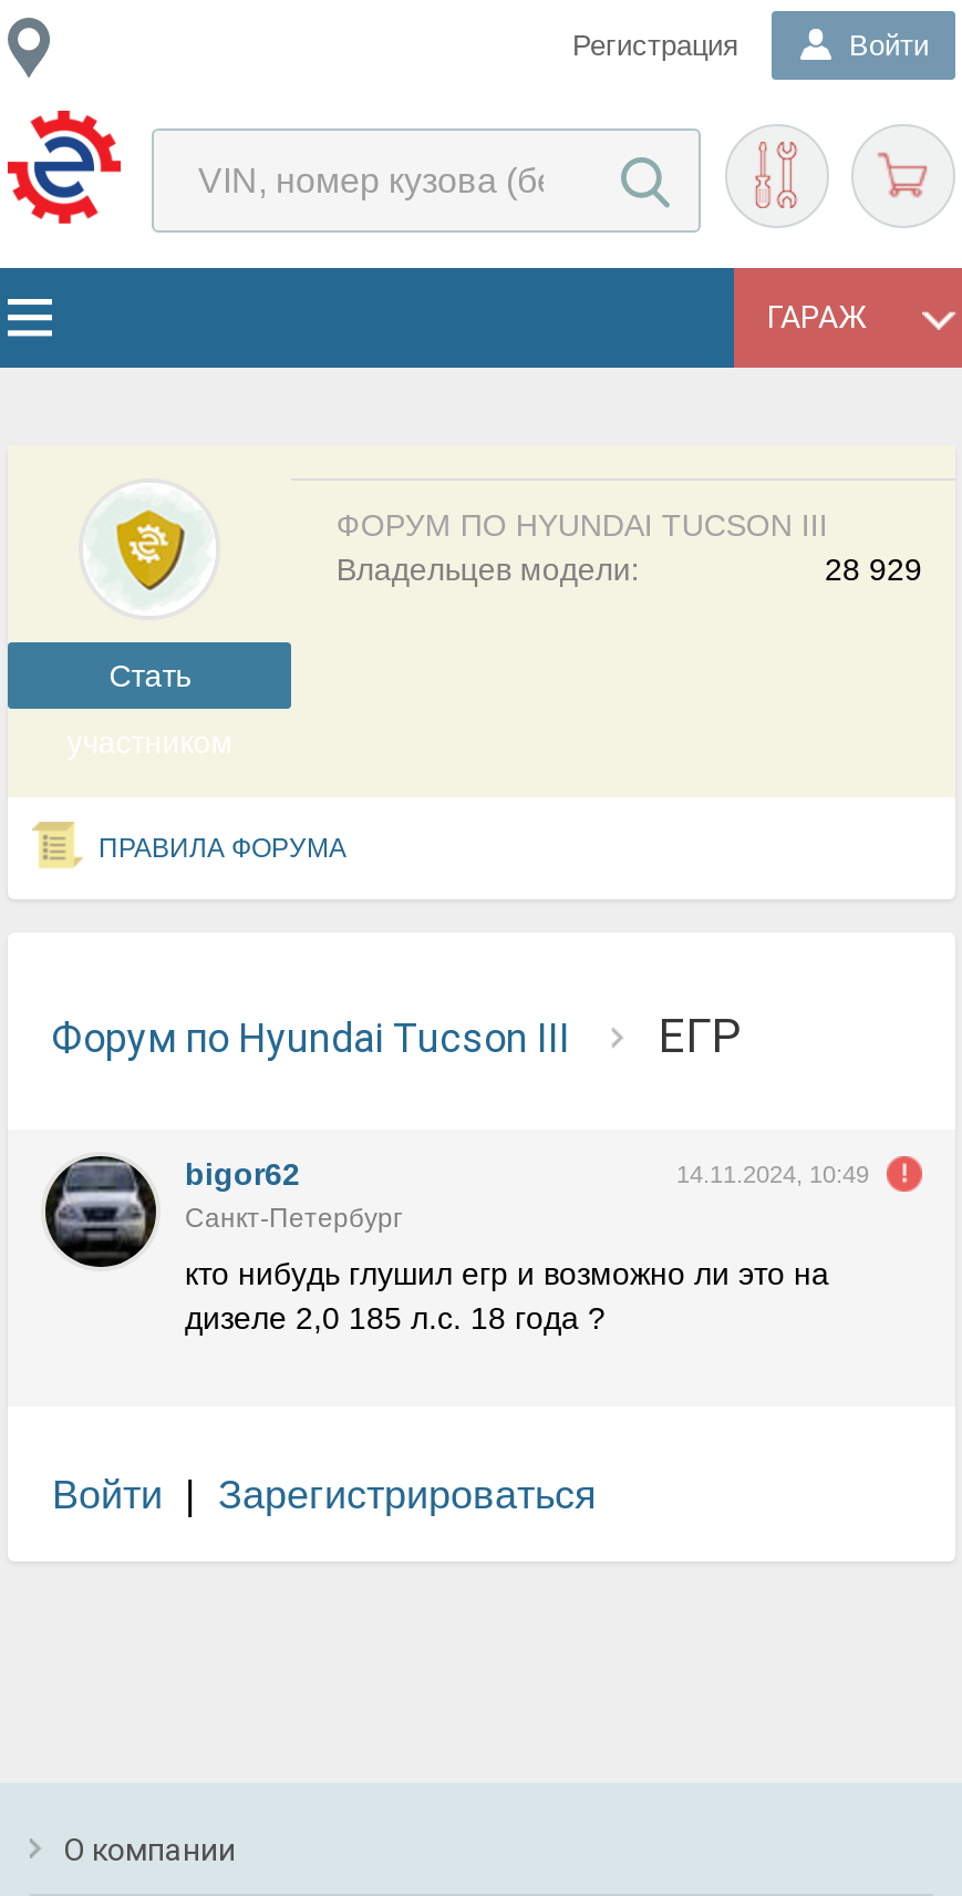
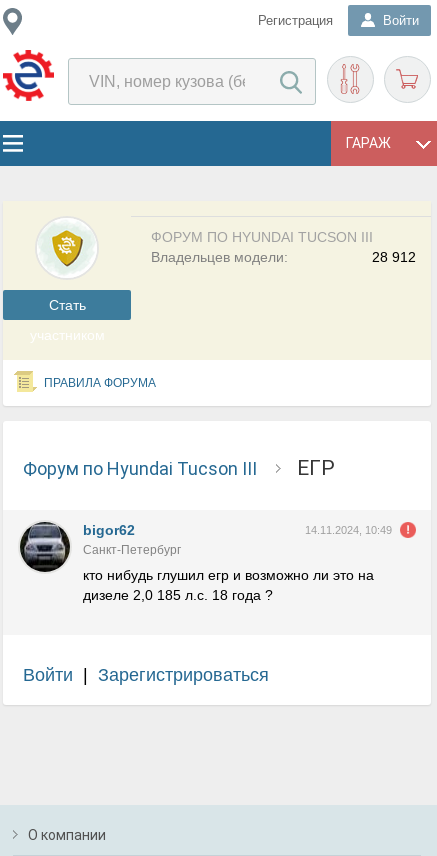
- 28 929
+ 28 912
